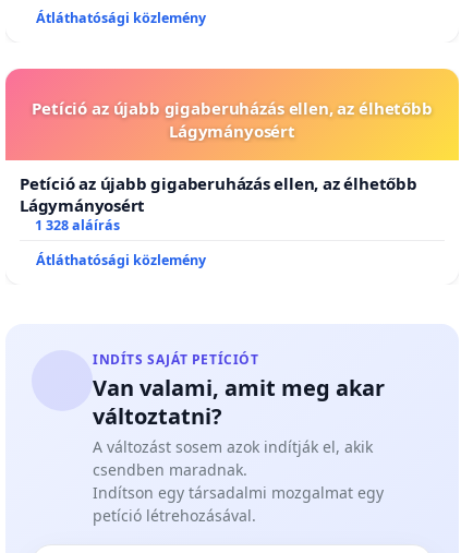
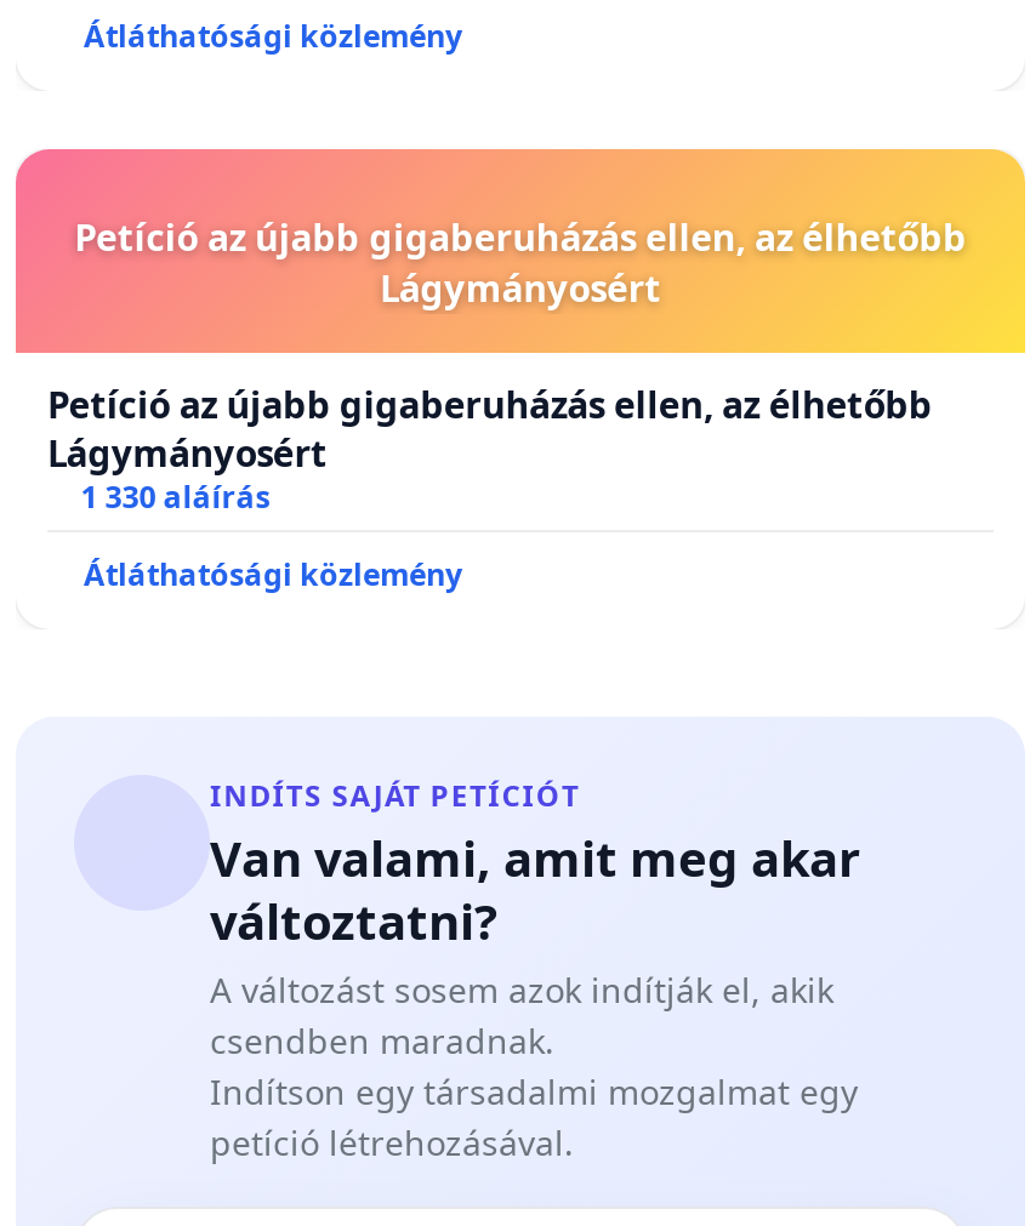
- 1 328 aláírás
+ 1 330 aláírás
